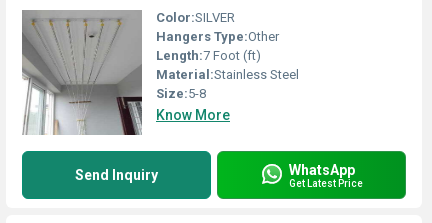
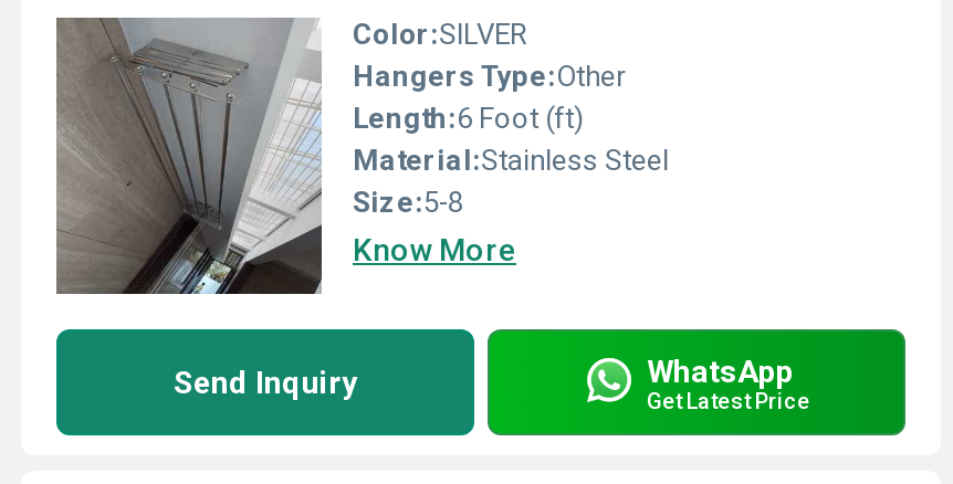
- [image]
- Length:7 Foot (ft)
+ [image]
+ Length:6 Foot (ft)
